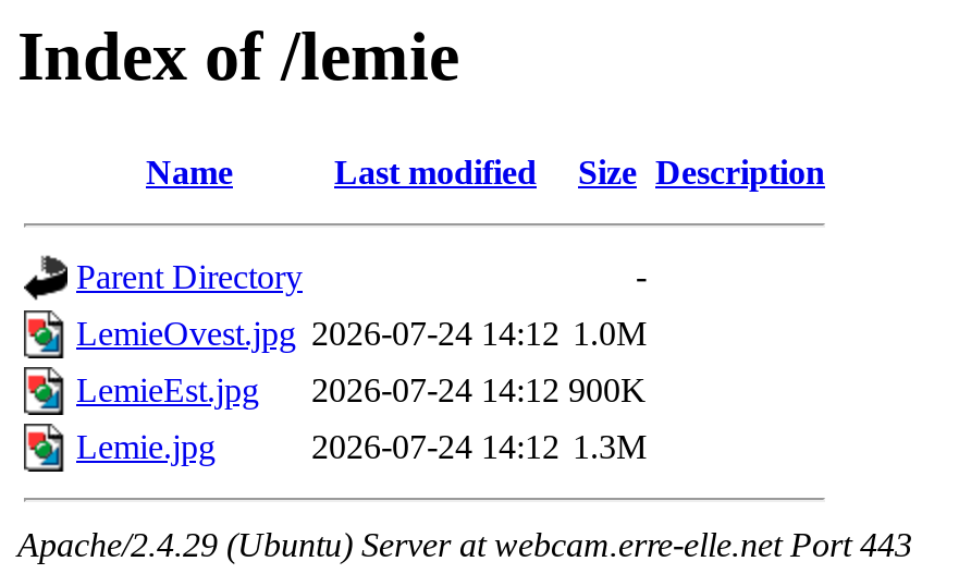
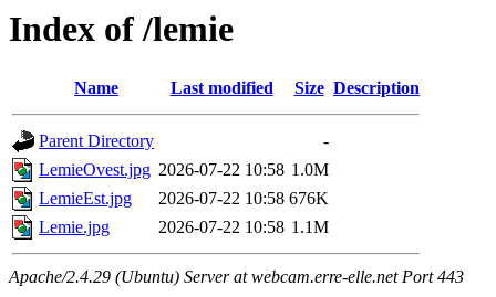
- LemieOvest.jpg 2026-07-24 14:12 1.0M
+ LemieOvest.jpg 2026-07-22 10:58 1.0M

- LemieEst.jpg 2026-07-24 14:12 900K
+ LemieEst.jpg 2026-07-22 10:58 676K

- 2026-07-24 14:12 1.3M
+ 2026-07-22 10:58 1.1M
